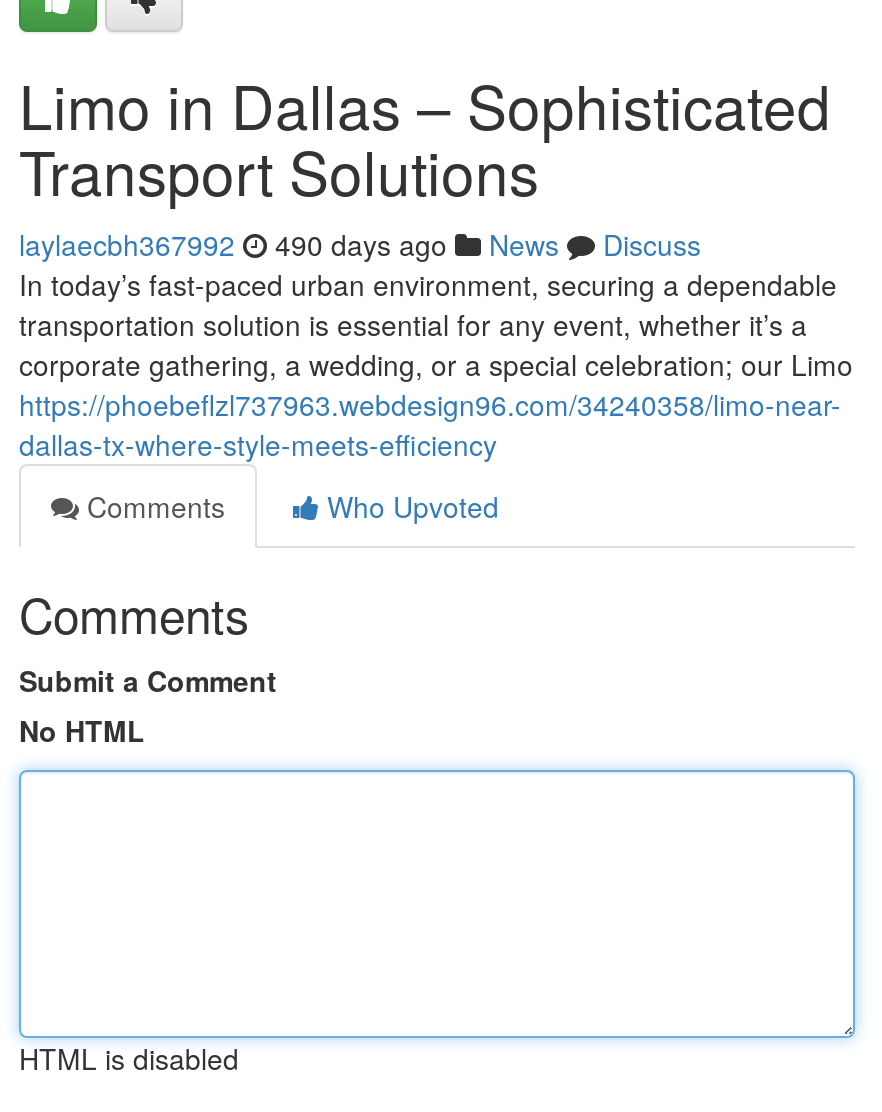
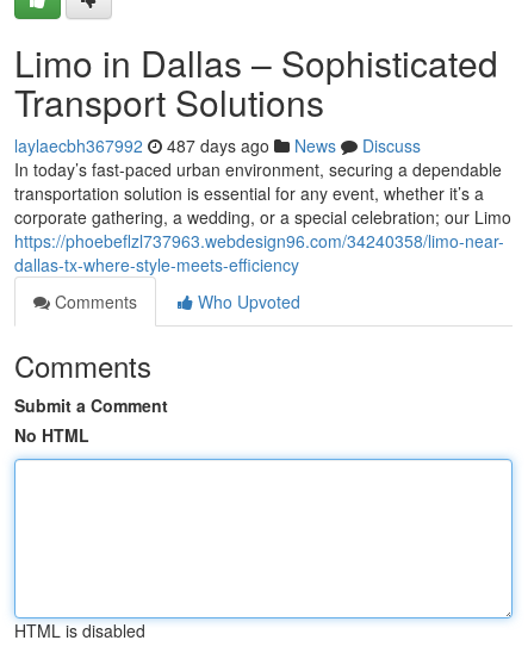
- laylaecbh367992 490 days ago News Discuss
+ laylaecbh367992 487 days ago News Discuss
